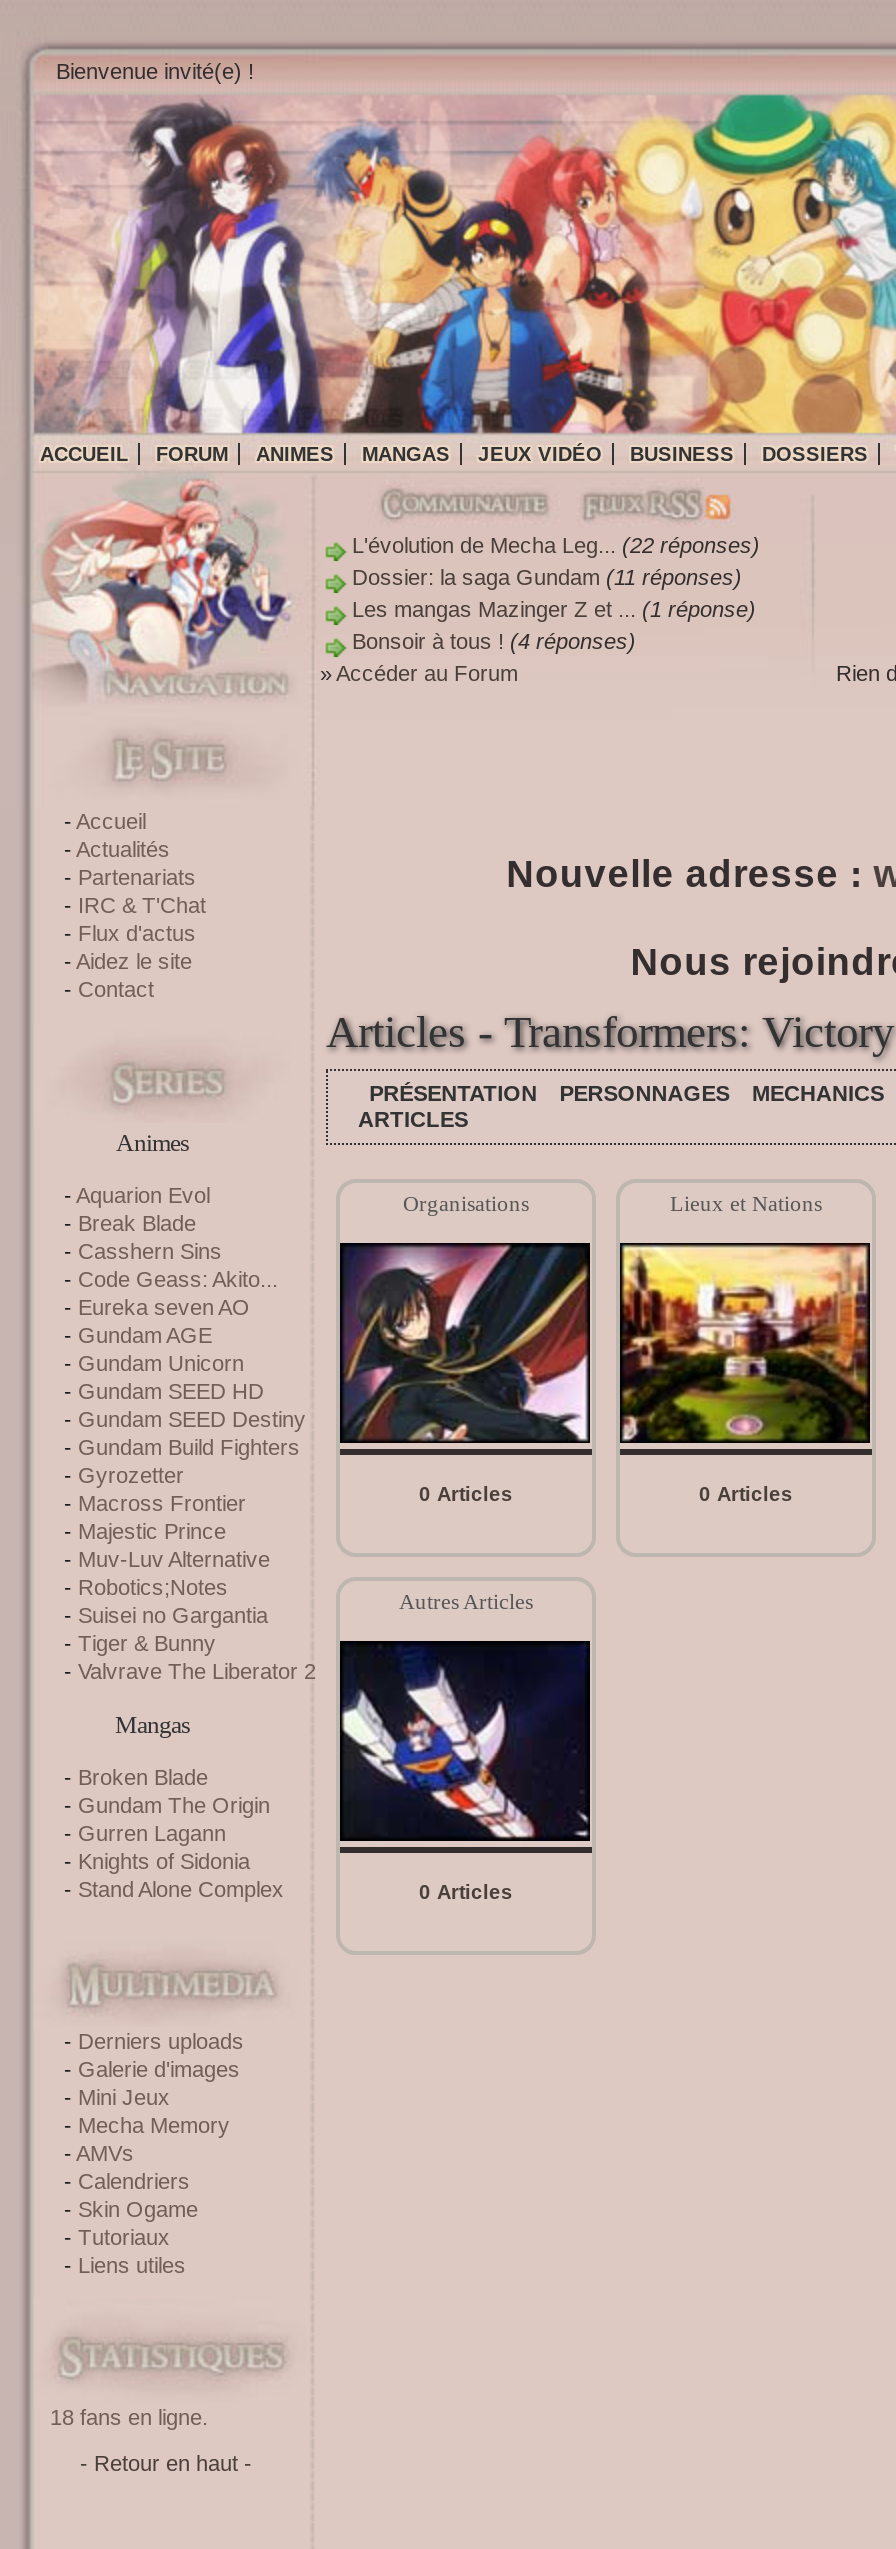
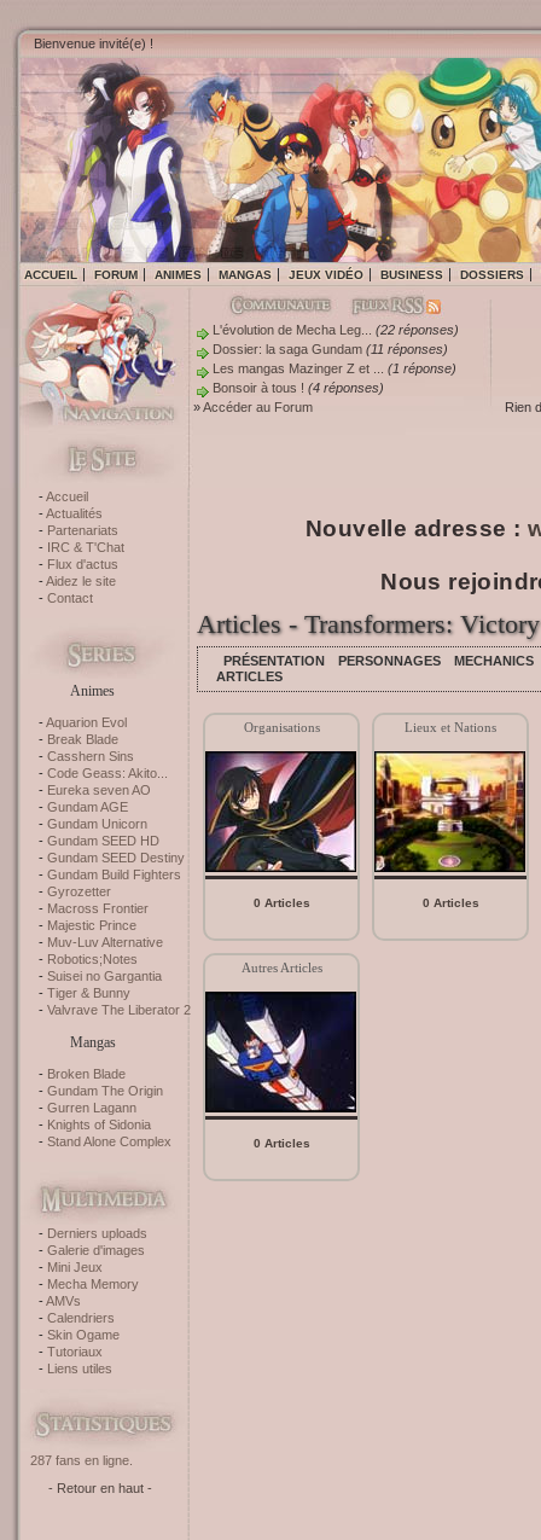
- 18 fans en ligne.
+ 287 fans en ligne.
